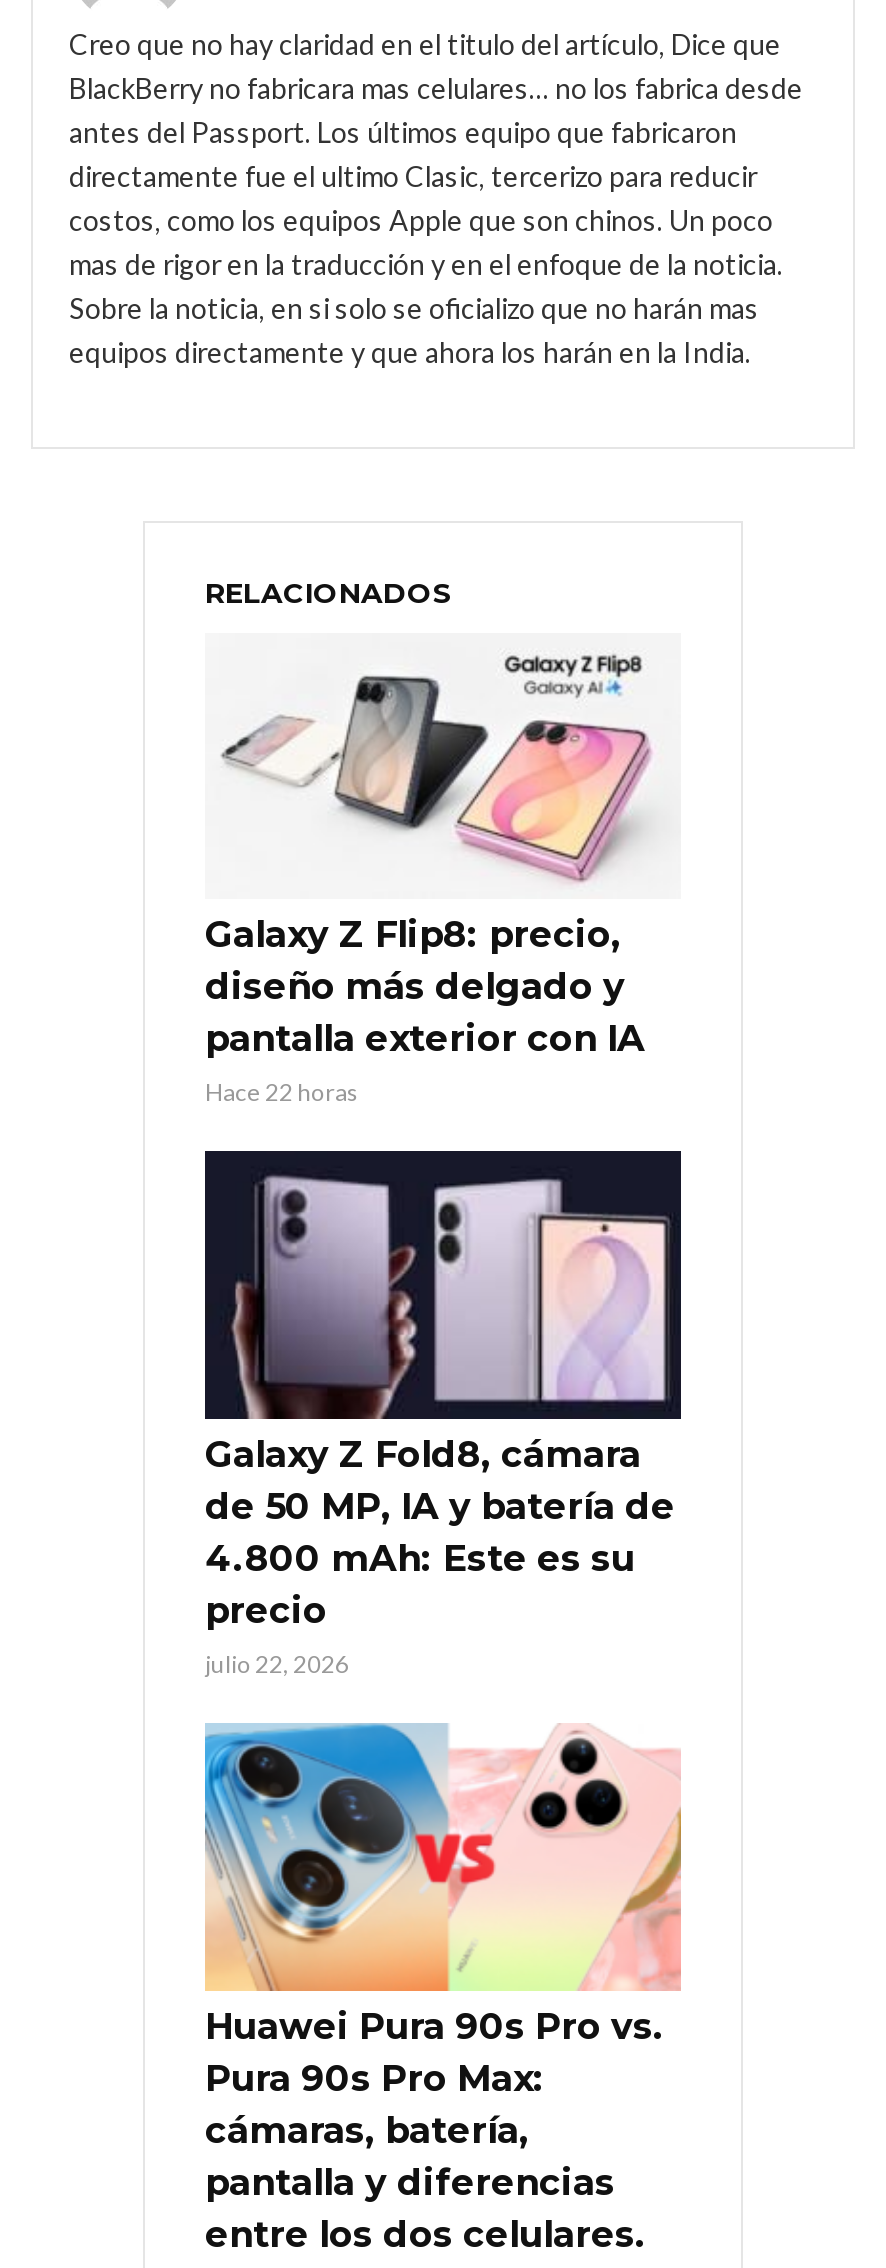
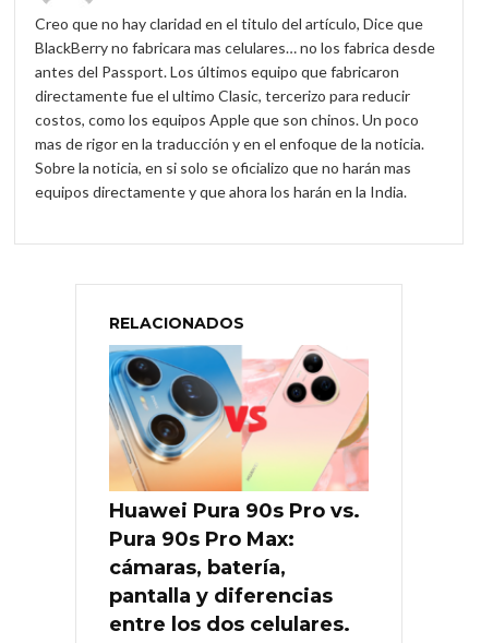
- [image]
- Galaxy Z Flip8: precio,
- diseño más delgado y
- pantalla exterior con IA
- Hace 22 horas

- [image]
- Galaxy Z Fold8, cámara
- de 50 MP, IA y batería de
- 4.800 mAh: Este es su
- precio
- julio 22, 2026
